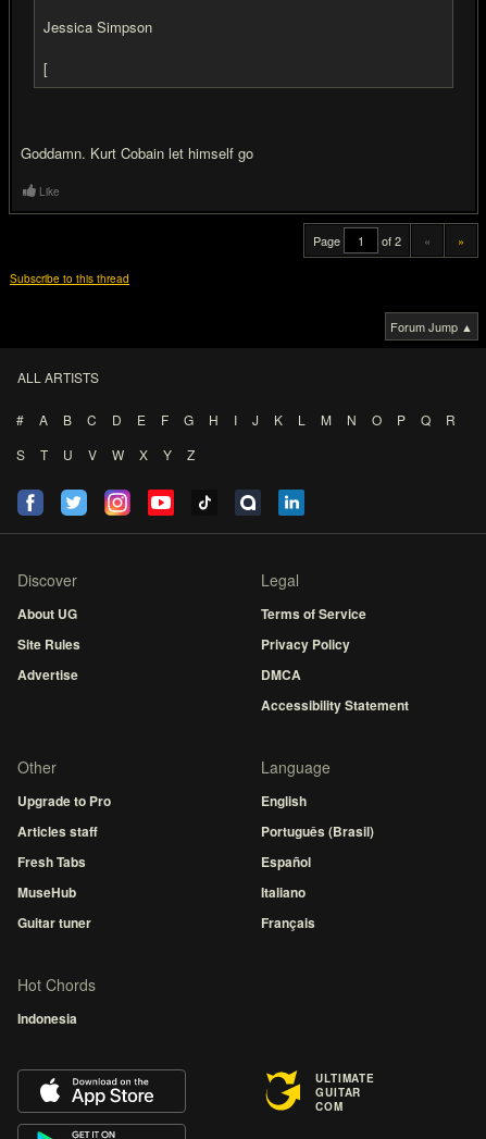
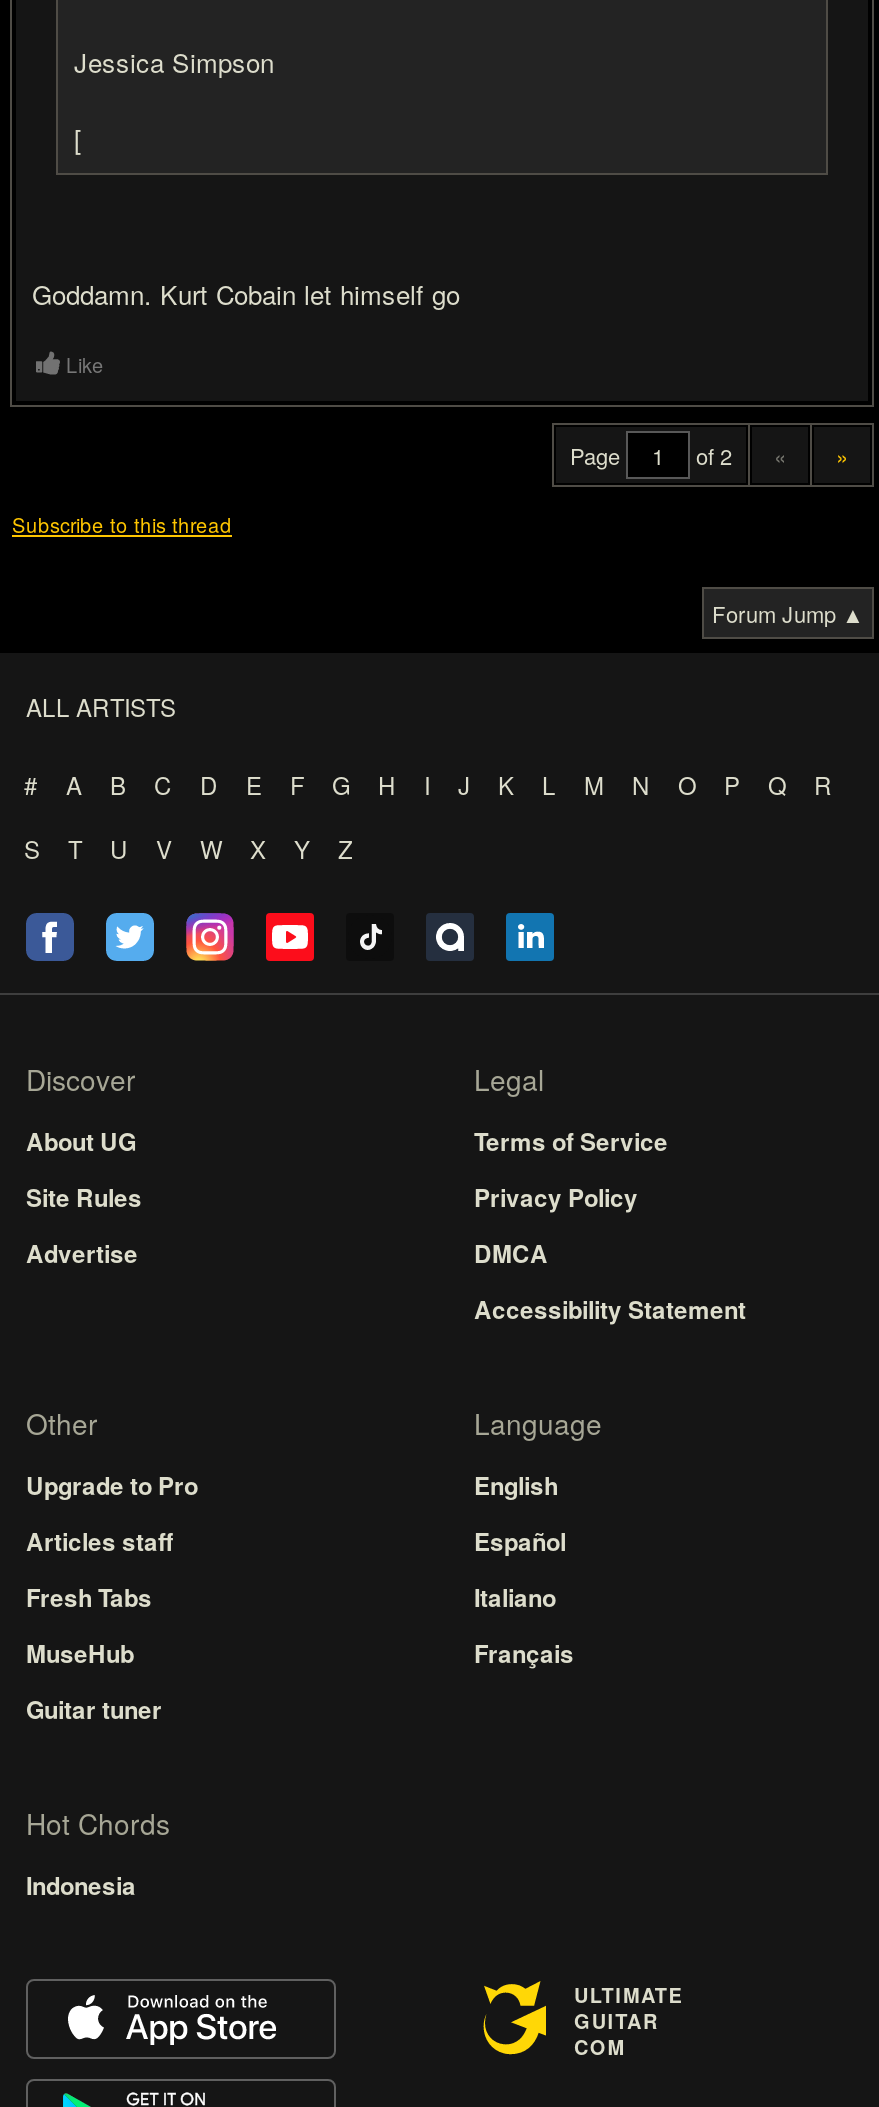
- Português (Brasil)

moved up: Español | Italiano | Français
